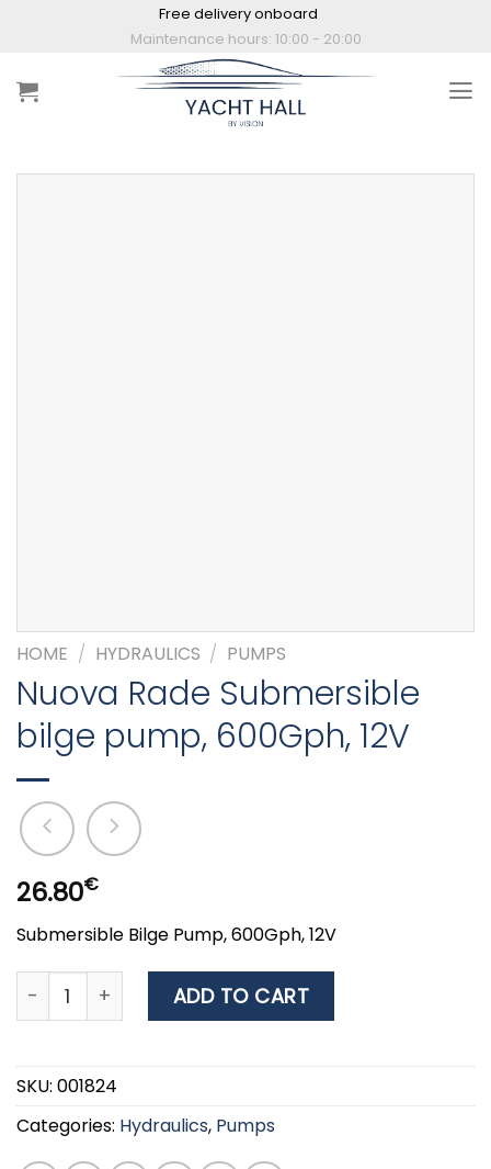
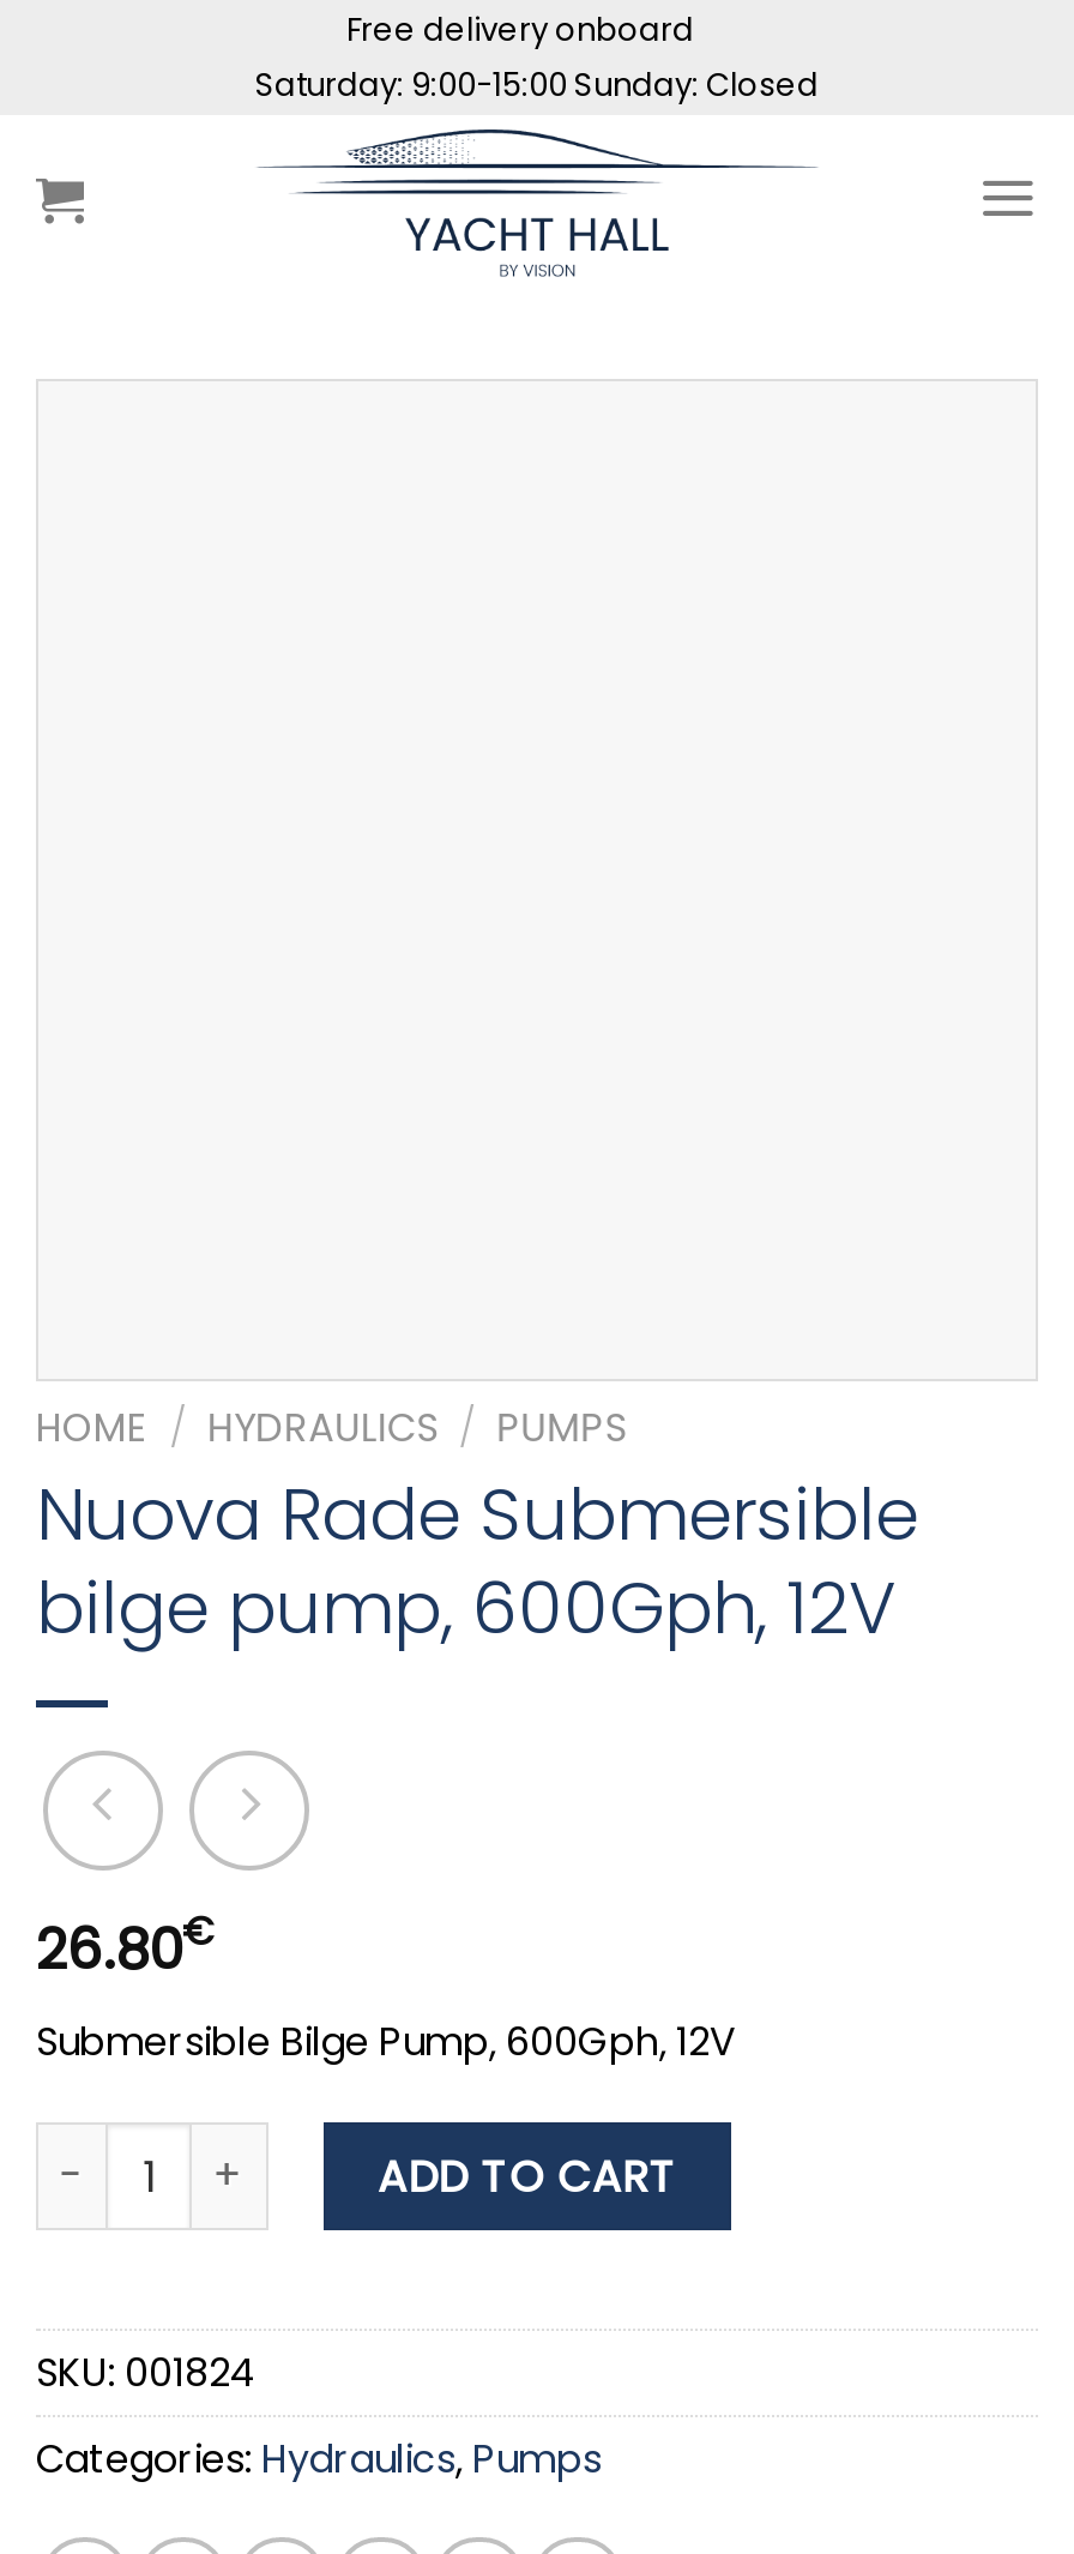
- Maintenance hours: 10:00 - 20:00
